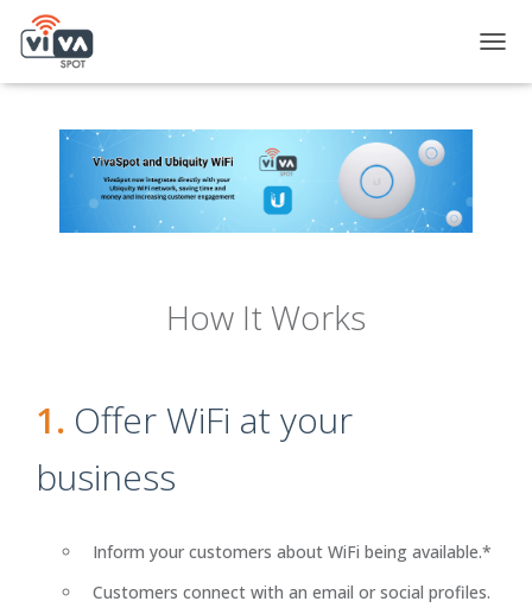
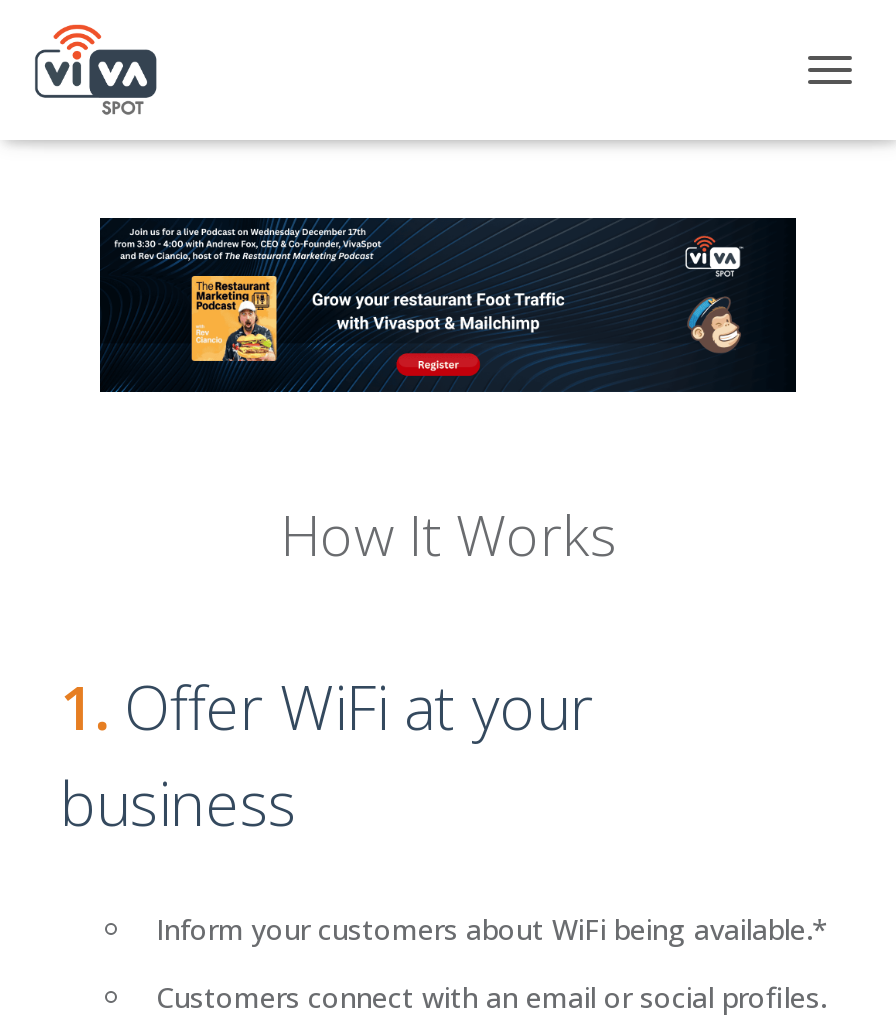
- [image]
+ [image]
